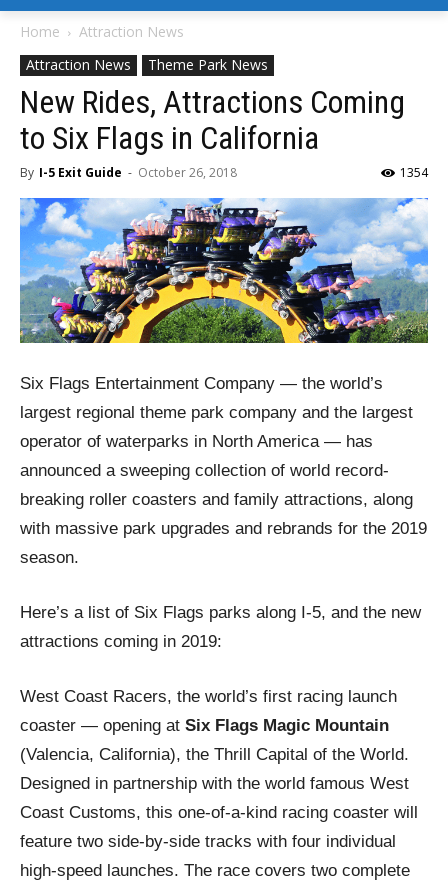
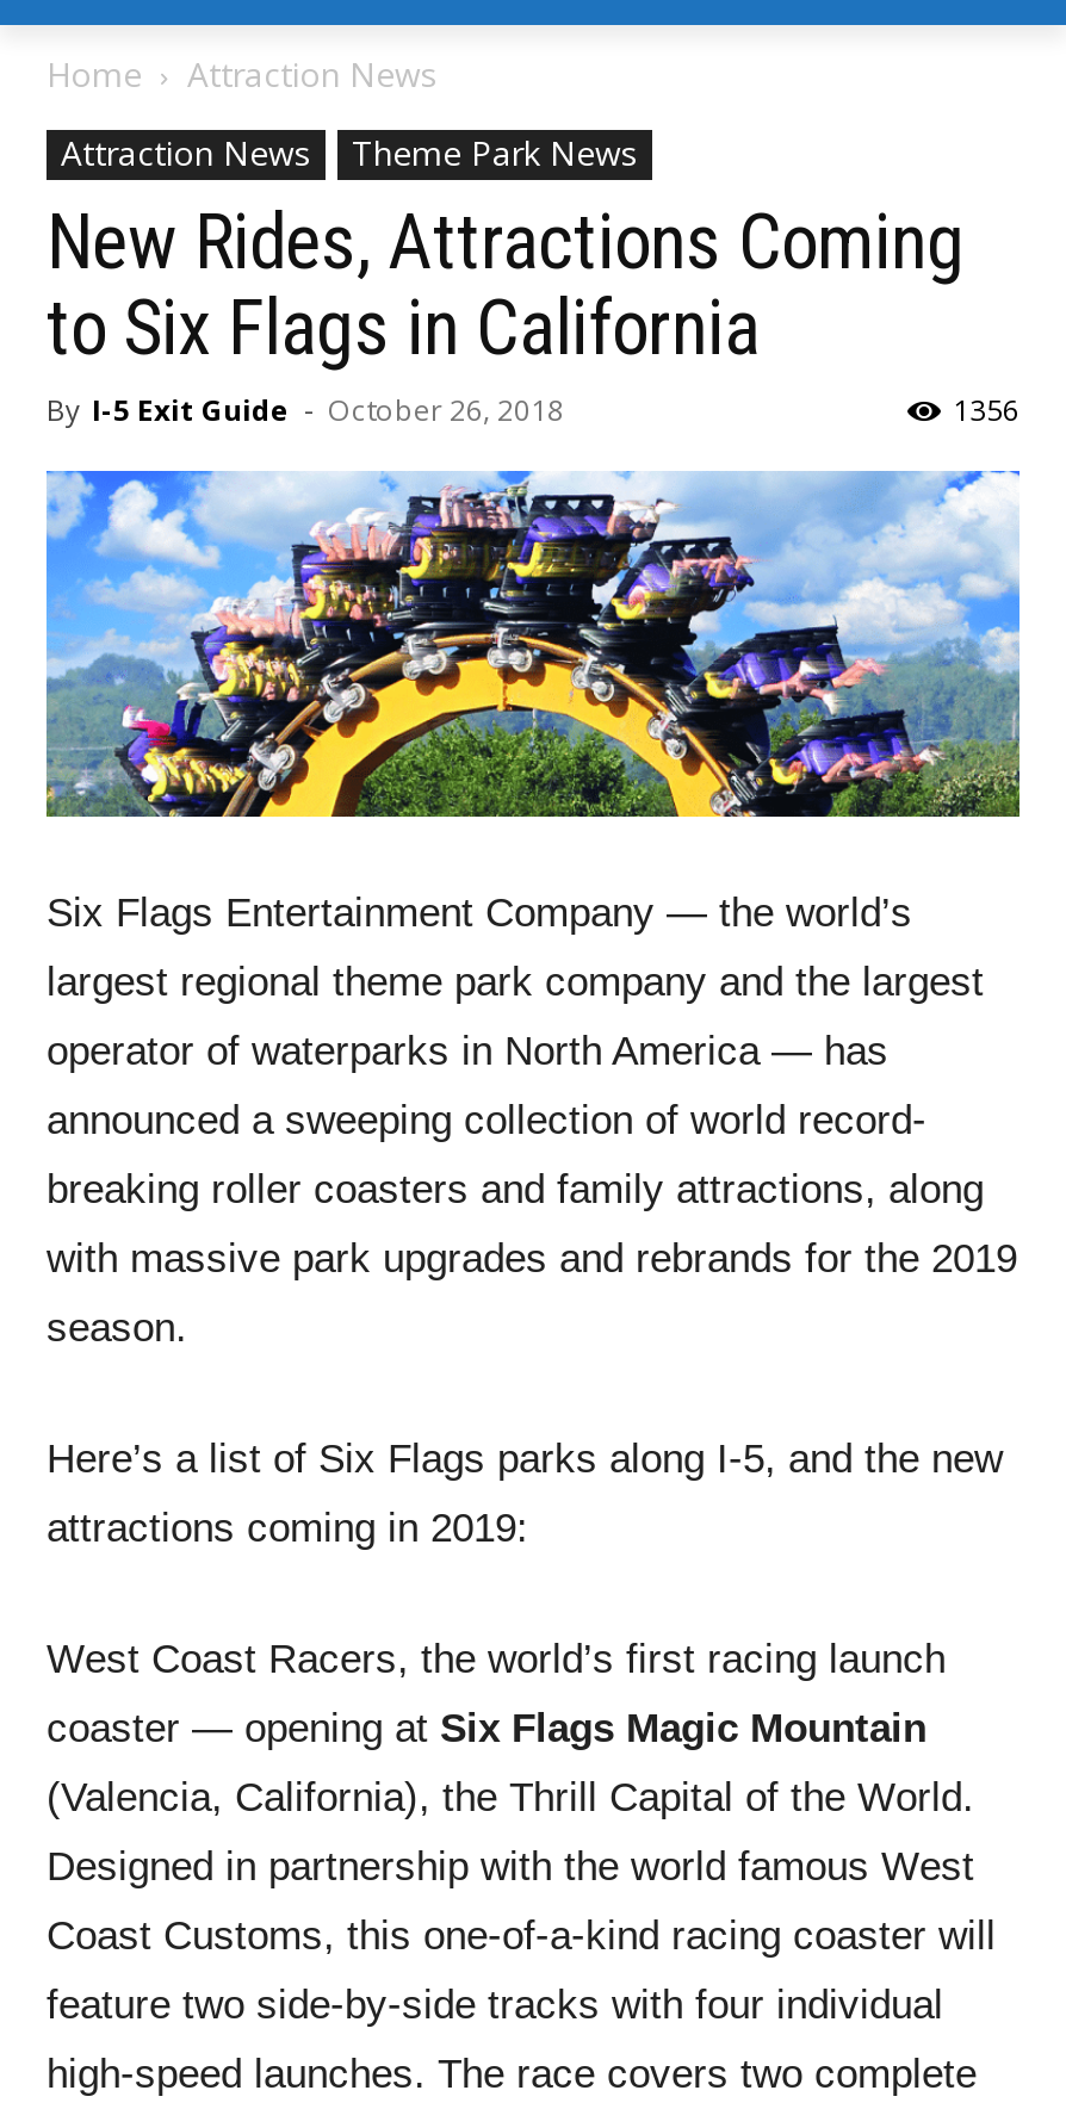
- 1354
+ 1356
